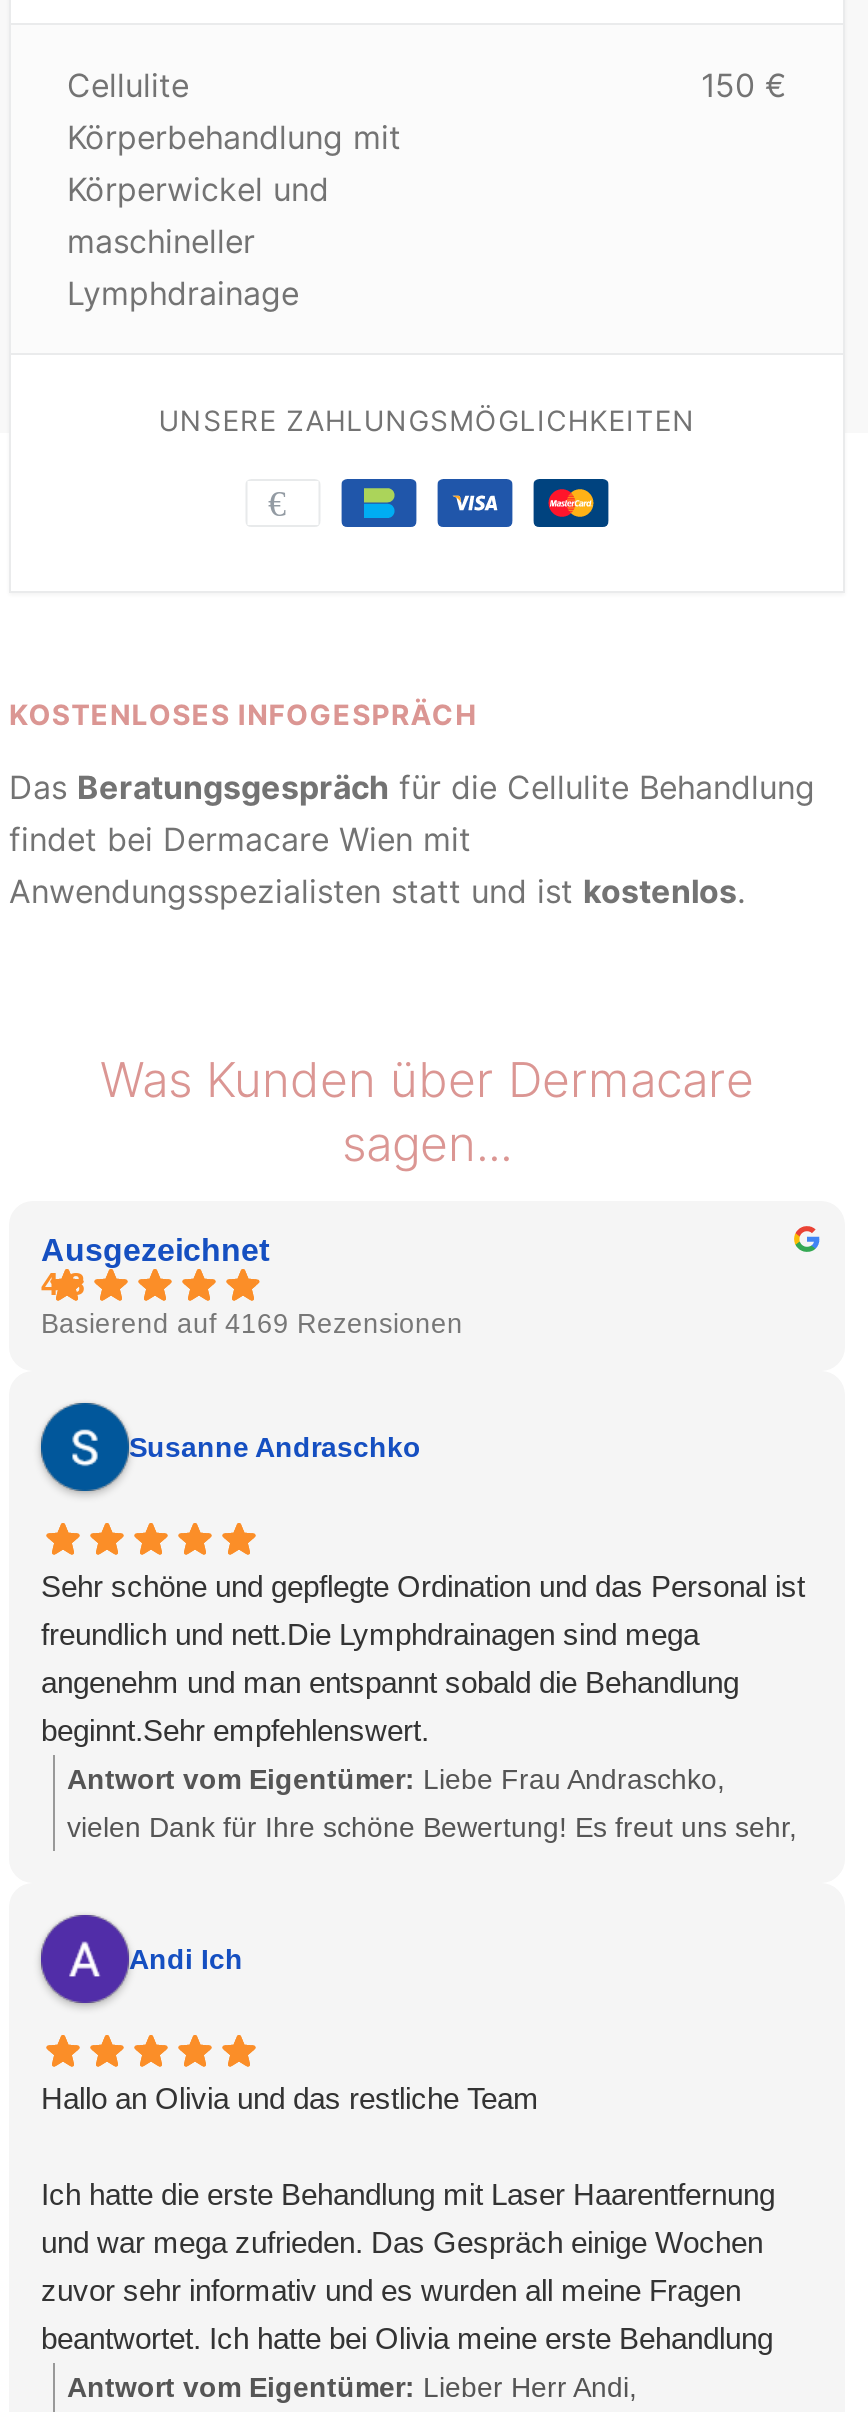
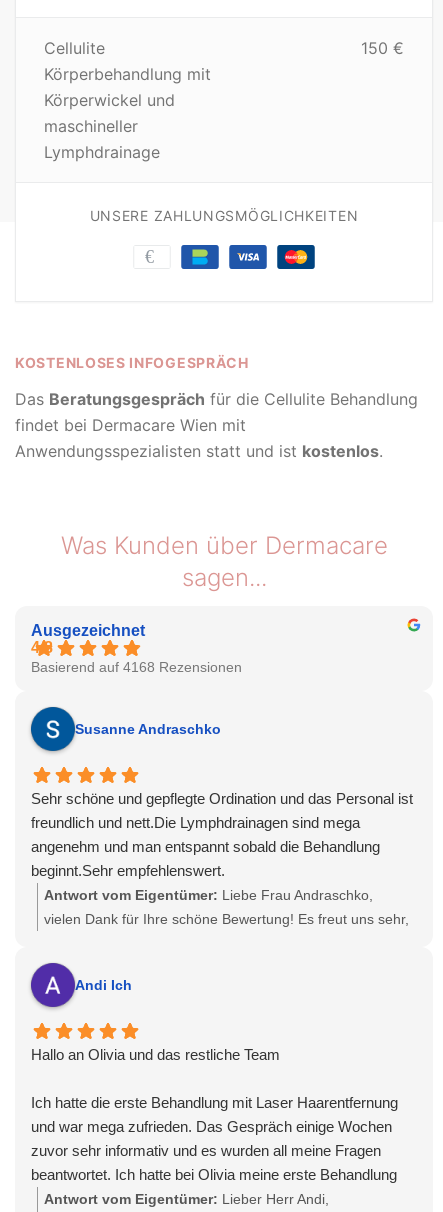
- Basierend auf 4169 Rezensionen
+ Basierend auf 4168 Rezensionen
